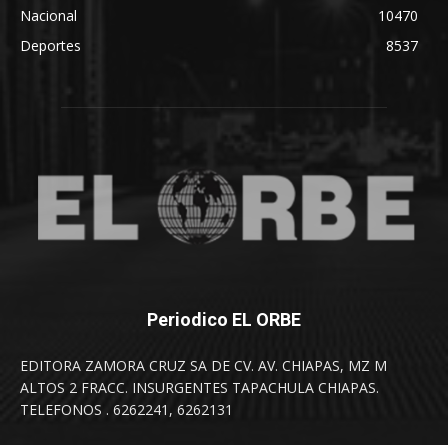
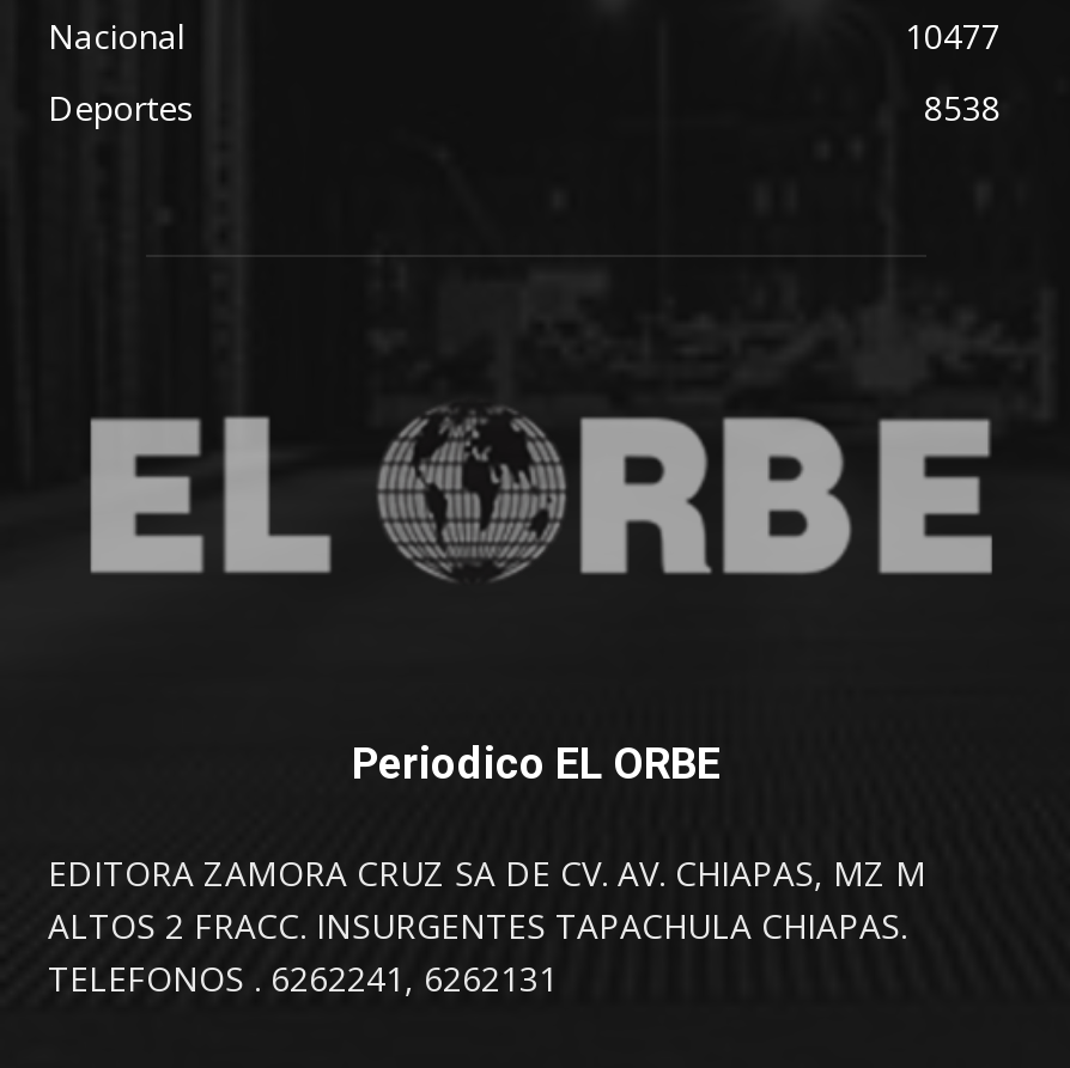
- 10470
+ 10477

- 8537
+ 8538
